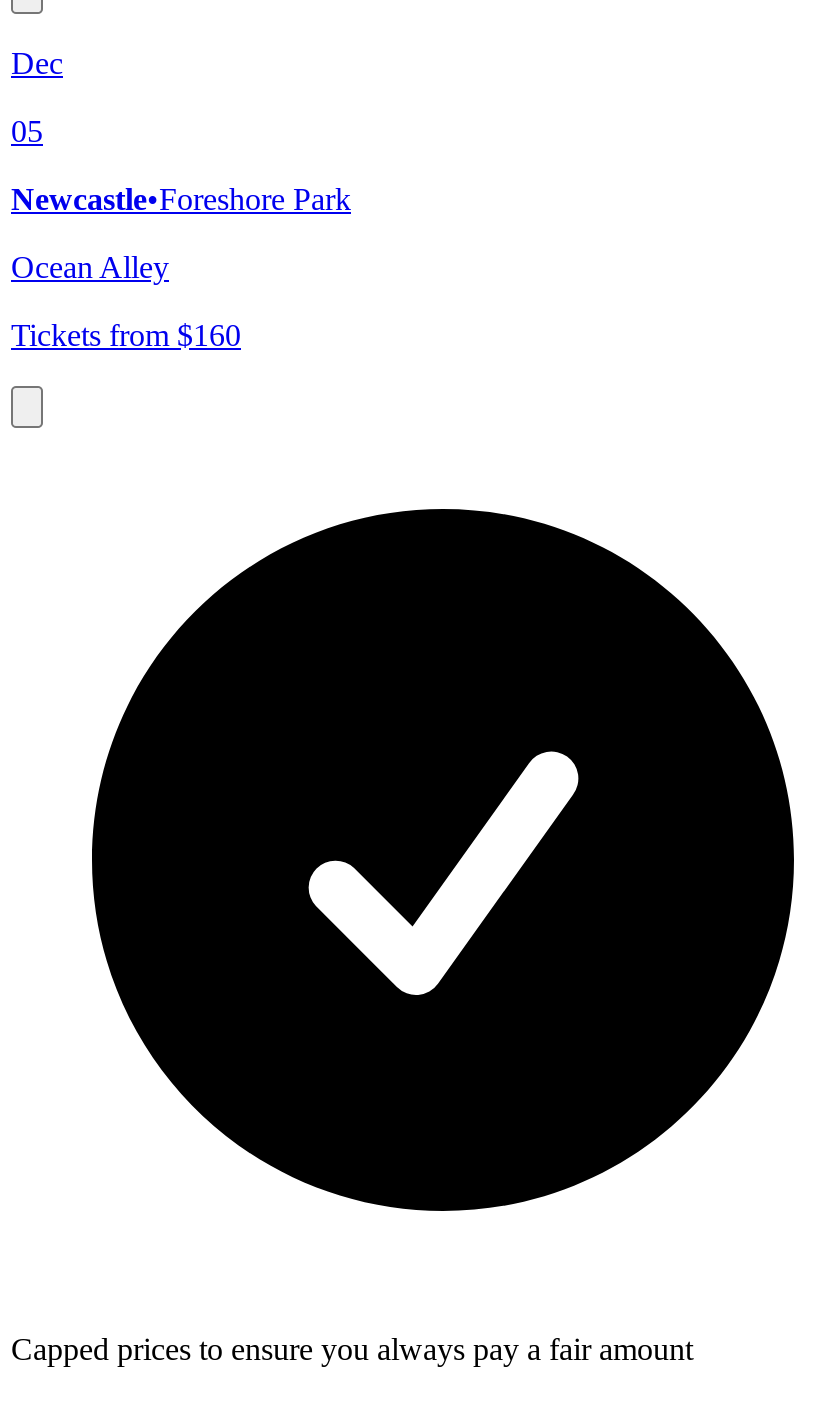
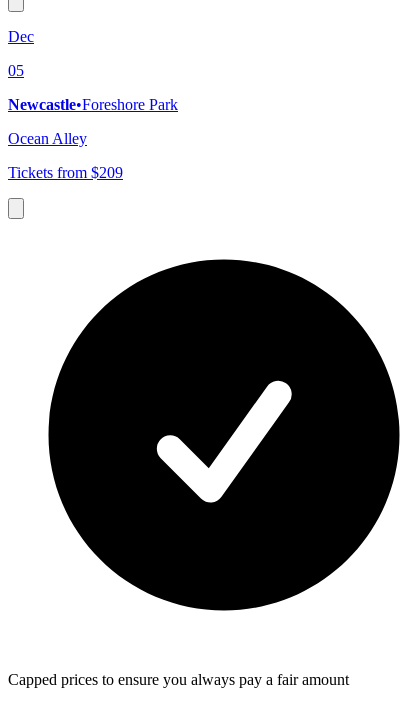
- Tickets from $160
+ Tickets from $209
